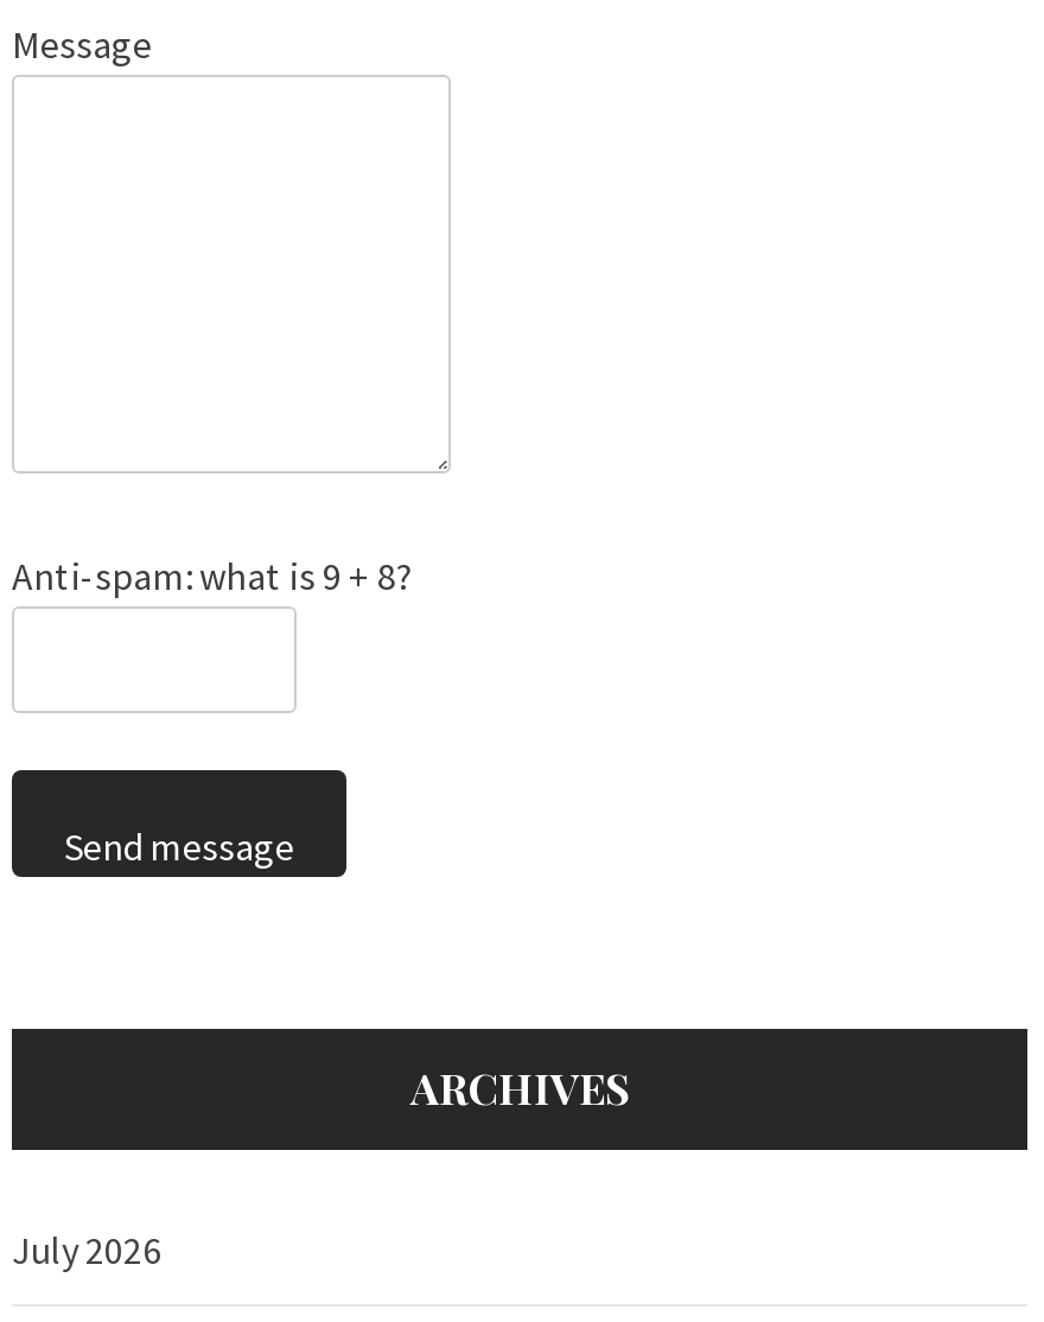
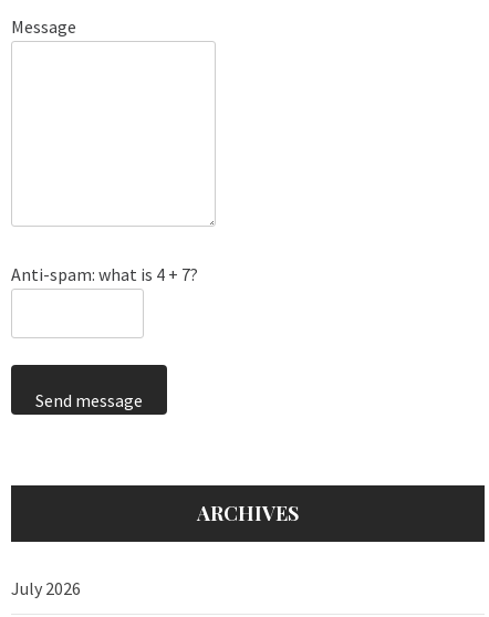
- Anti-spam: what is 9 + 8?
+ Anti-spam: what is 4 + 7?
